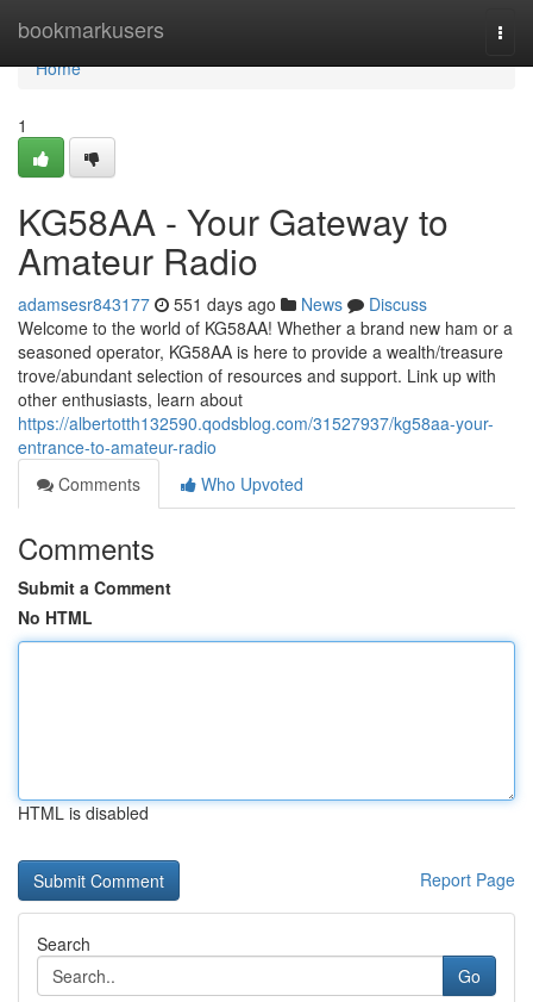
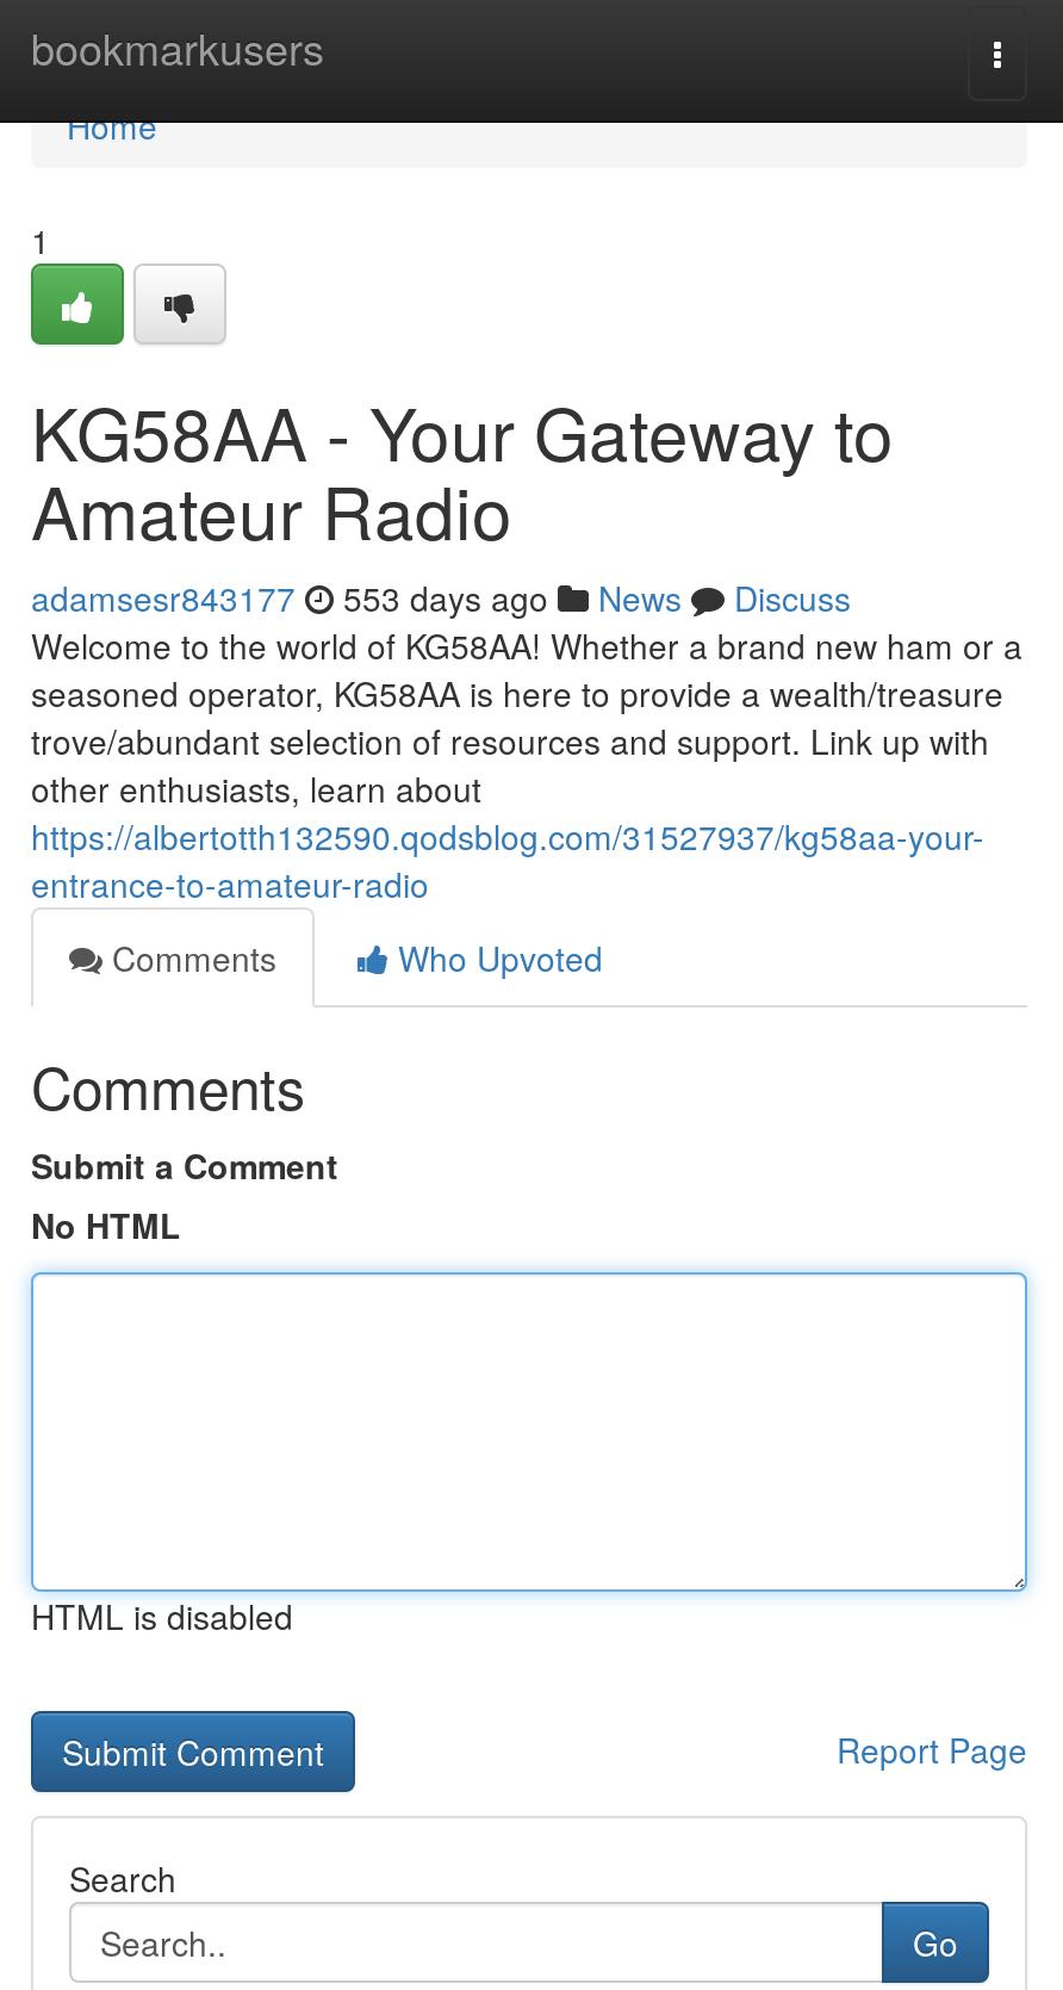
- adamsesr843177 551 days ago News Discuss
+ adamsesr843177 553 days ago News Discuss
